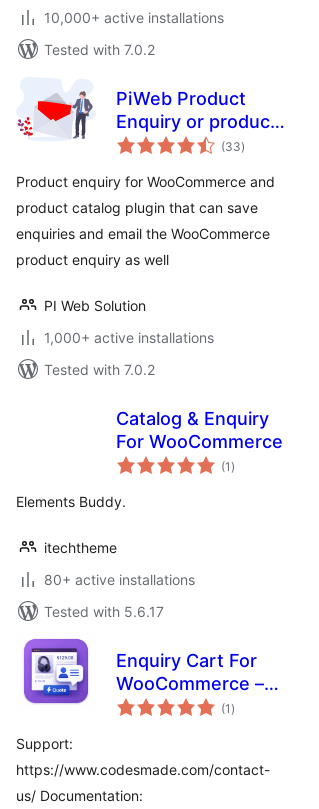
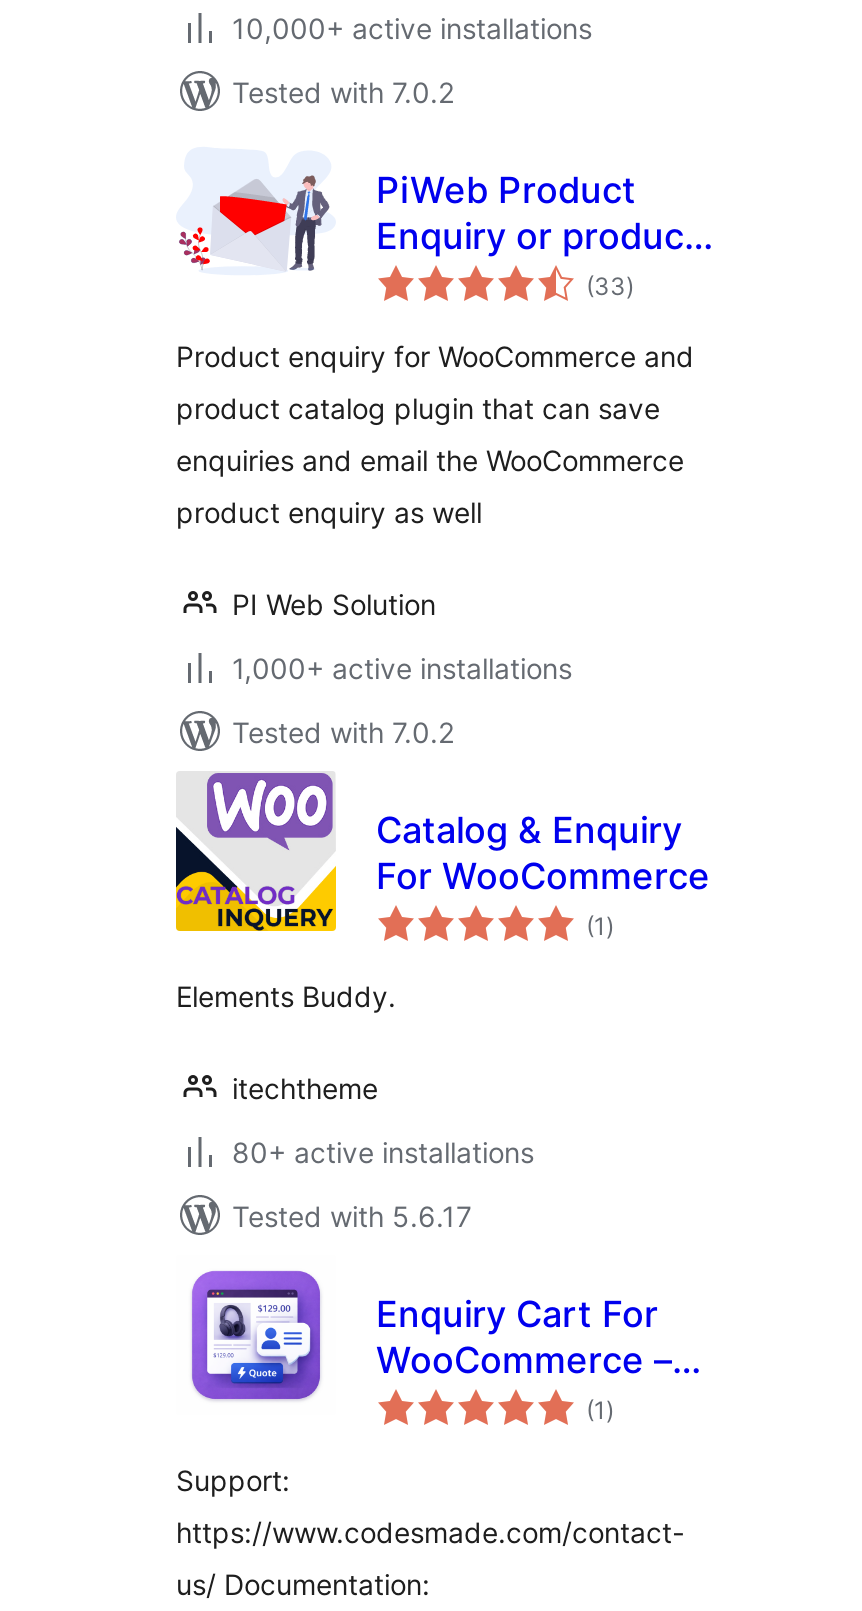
+ [image]
